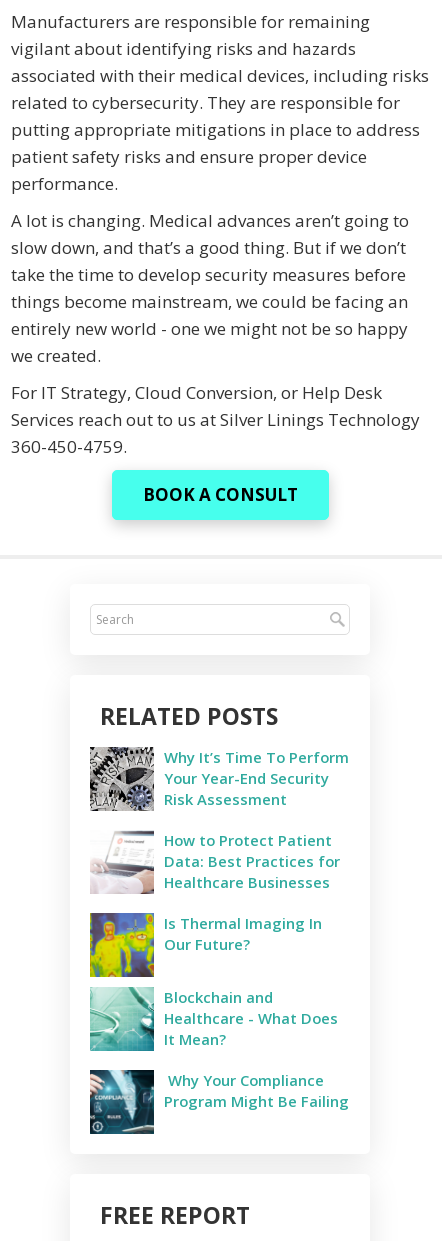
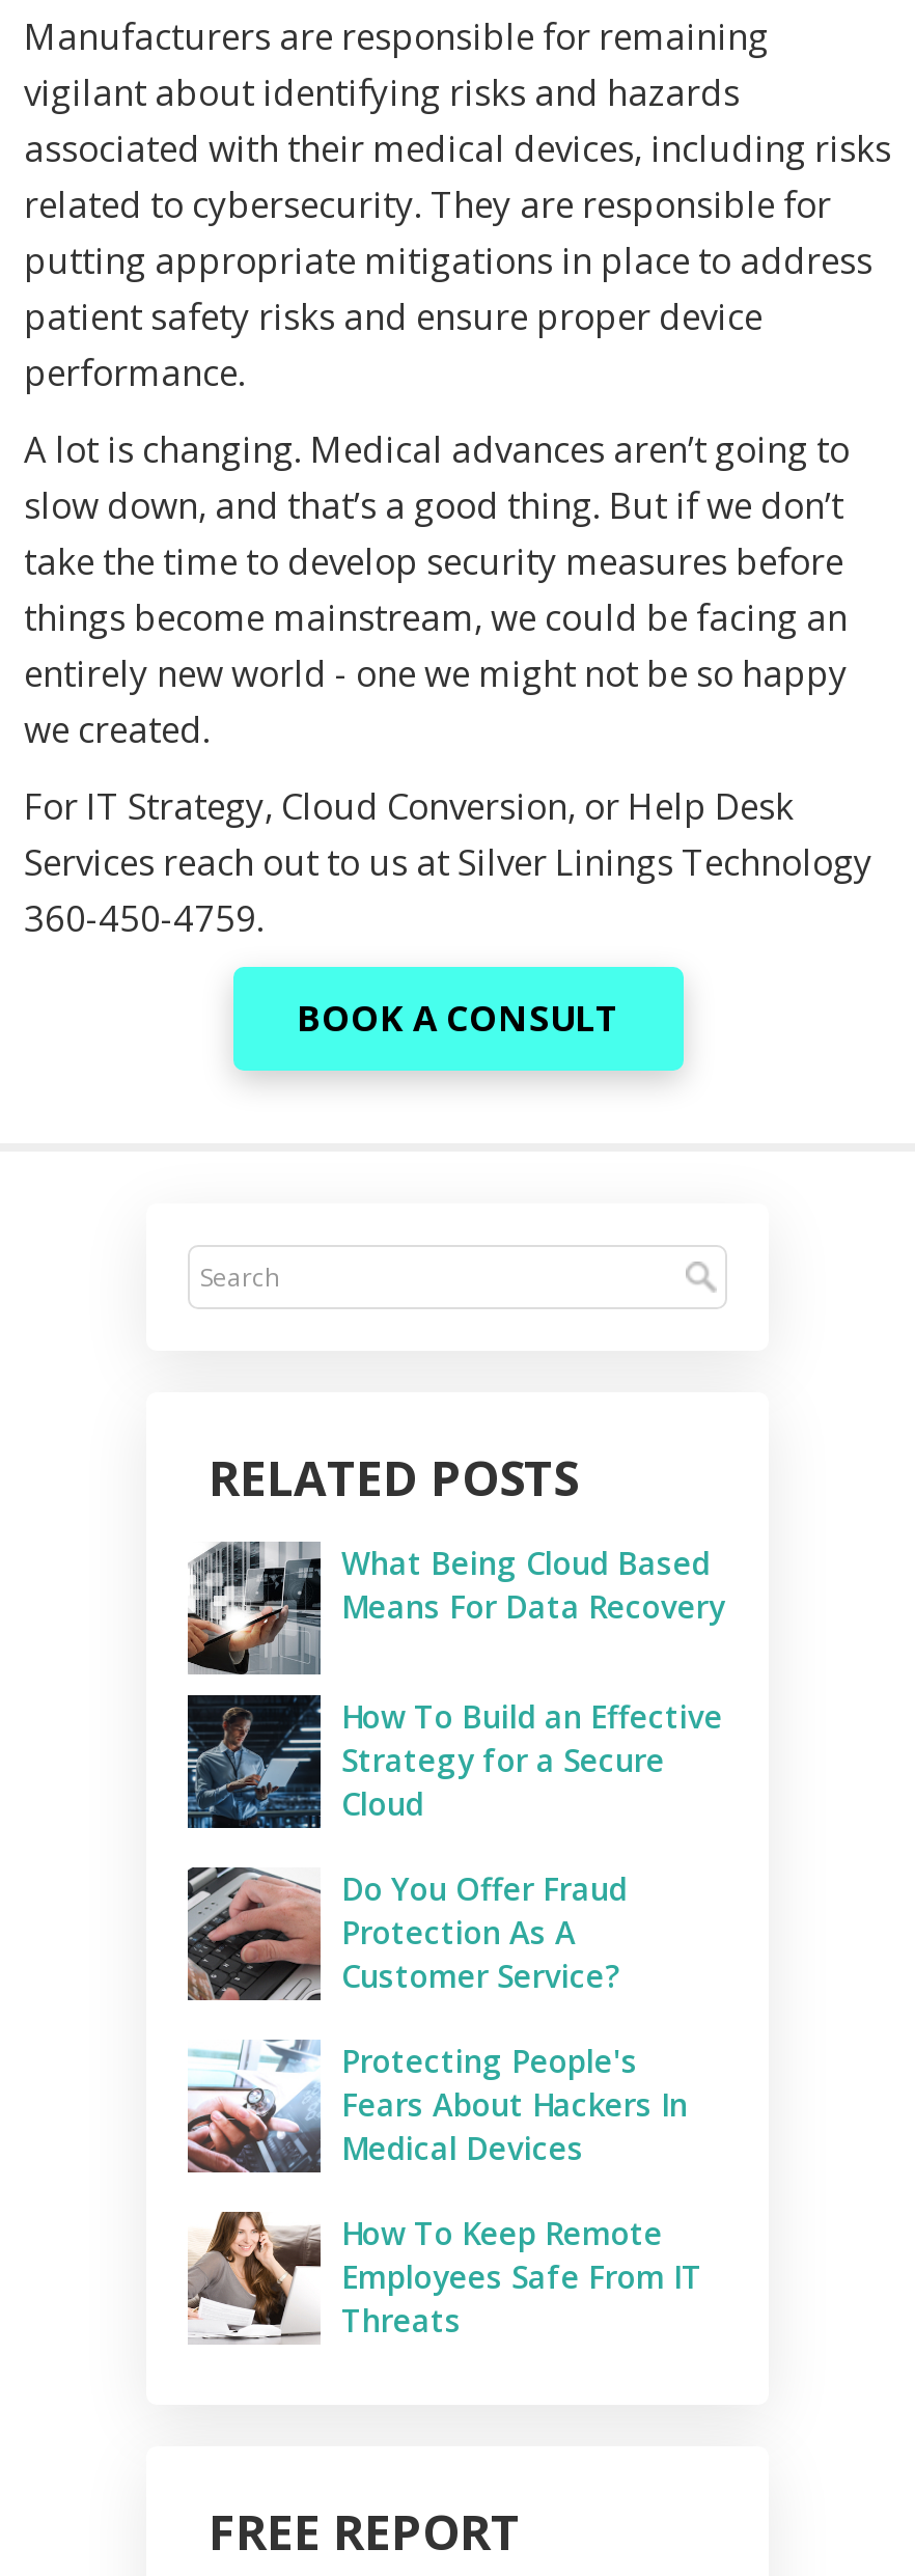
- [image]
- Why It’s Time To Perform
- Your Year-End Security
- Risk Assessment
+ [image]
+ What Being Cloud Based
+ Means For Data Recovery

- [image]
- How to Protect Patient
- Data: Best Practices for
- Healthcare Businesses
+ [image]
+ How To Build an Effective
+ Strategy for a Secure
+ Cloud

- [image]
- Is Thermal Imaging In
- Our Future?
+ [image]
+ Do You Offer Fraud
+ Protection As A
+ Customer Service?

- [image]
- Blockchain and
- Healthcare - What Does
- It Mean?
+ [image]
+ Protecting People's
+ Fears About Hackers In
+ Medical Devices

- [image]
- Why Your Compliance
- Program Might Be Failing
+ [image]
+ How To Keep Remote
+ Employees Safe From IT
+ Threats
